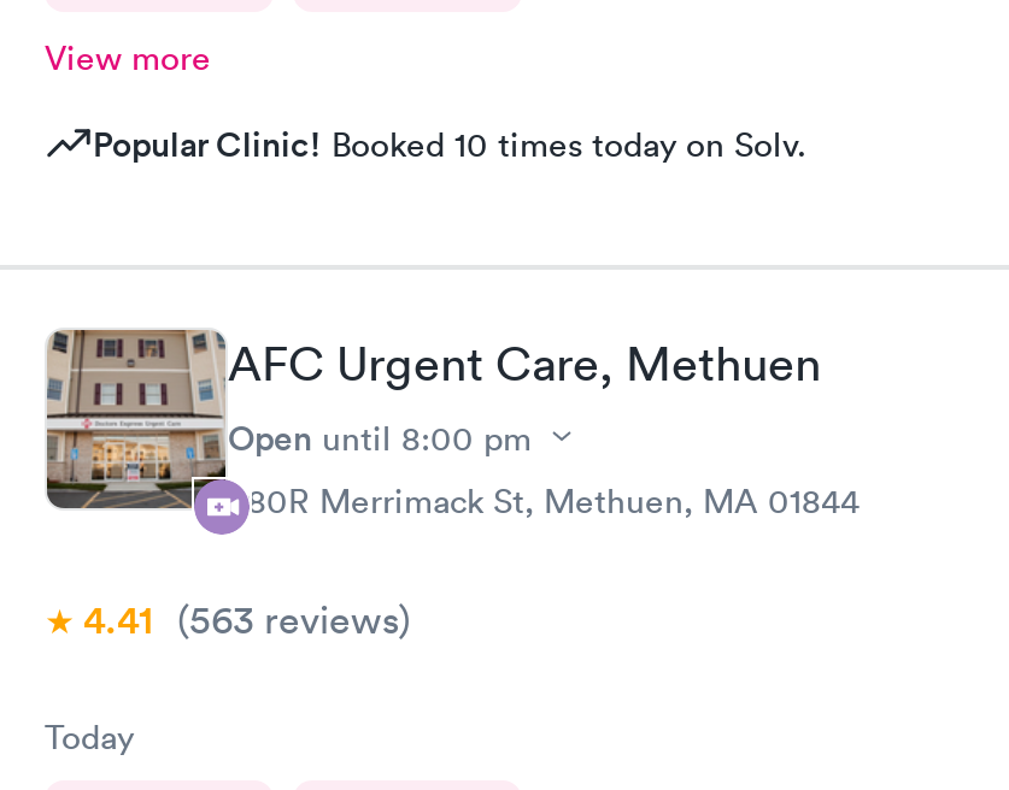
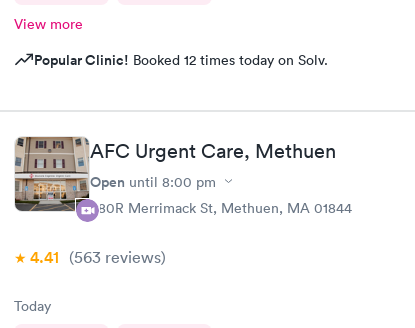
- Popular Clinic! Booked 10 times today on Solv.
+ Popular Clinic! Booked 12 times today on Solv.
